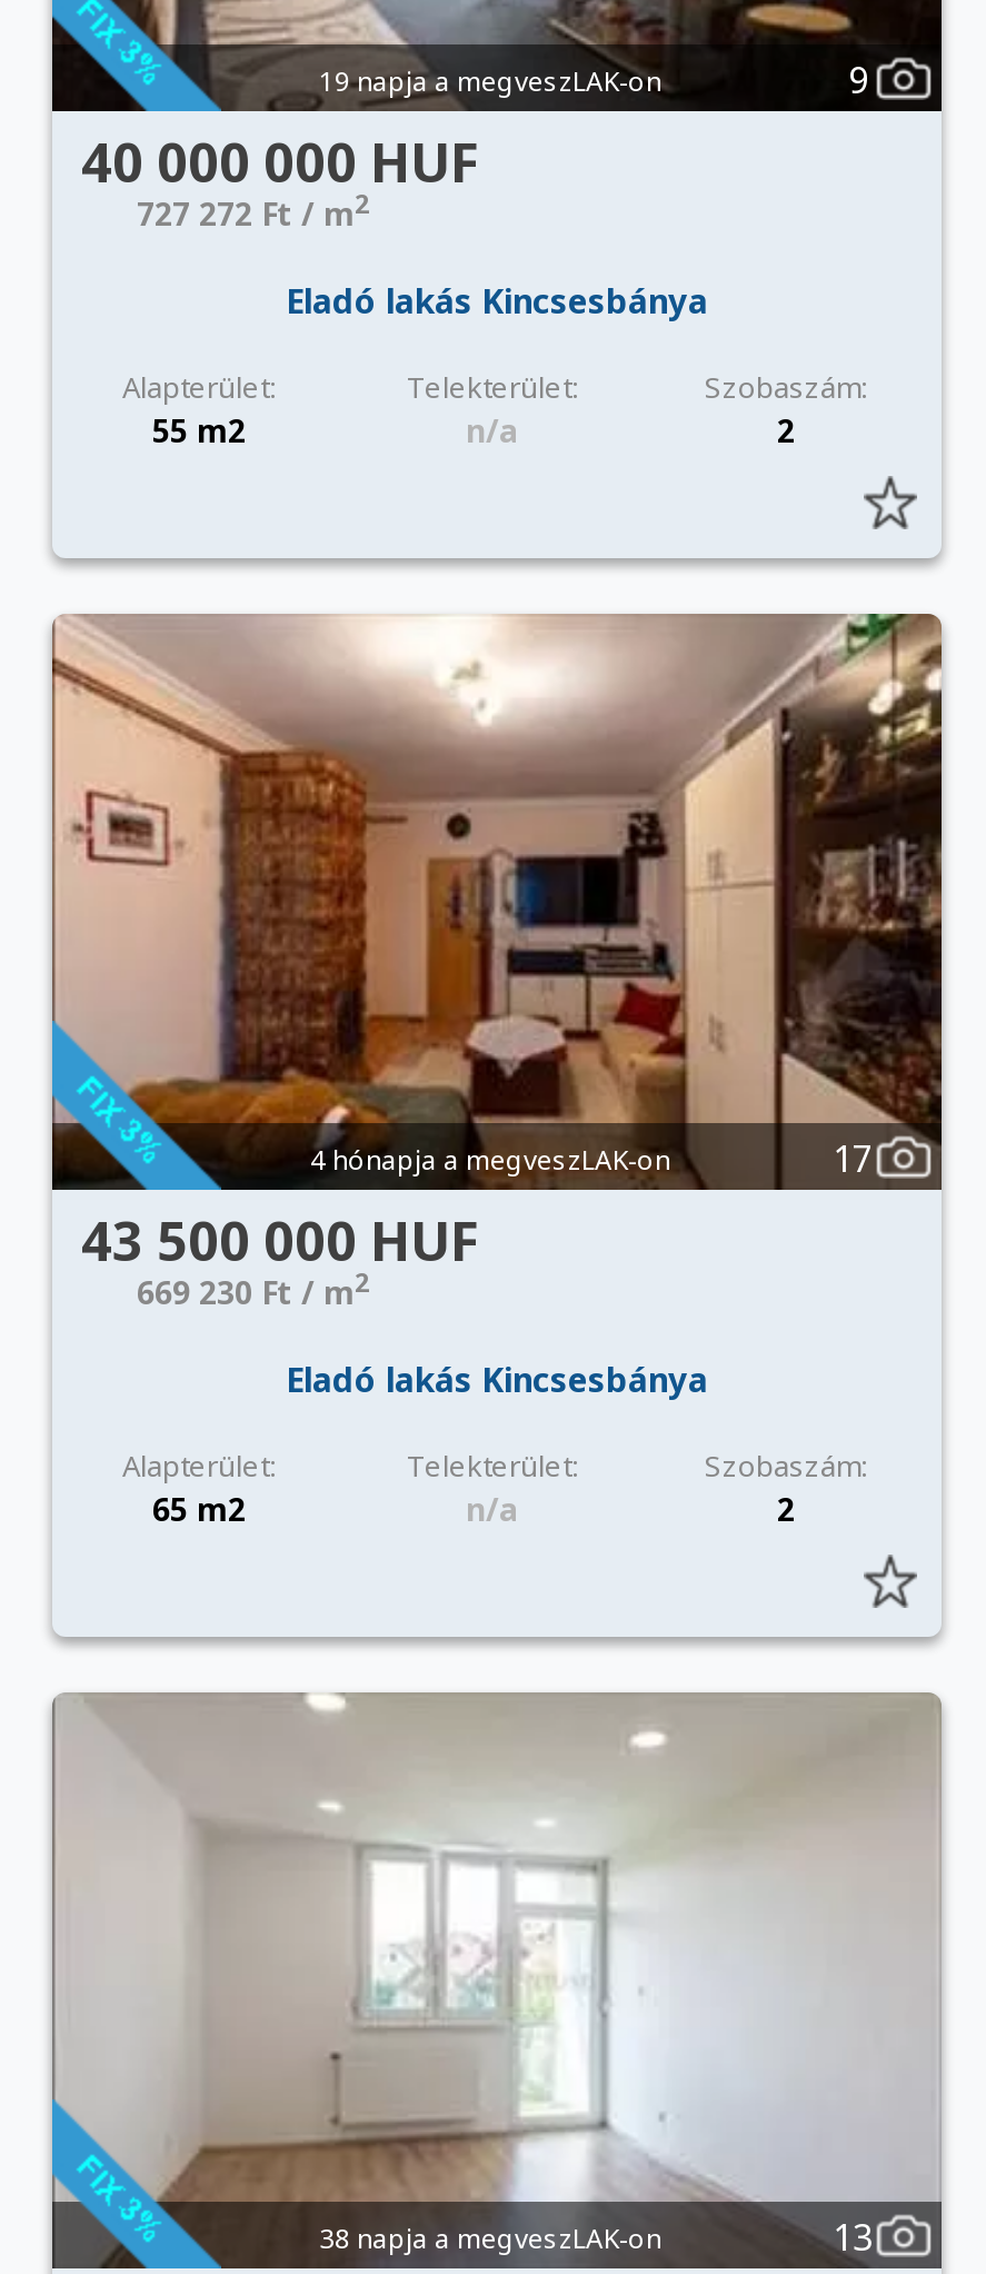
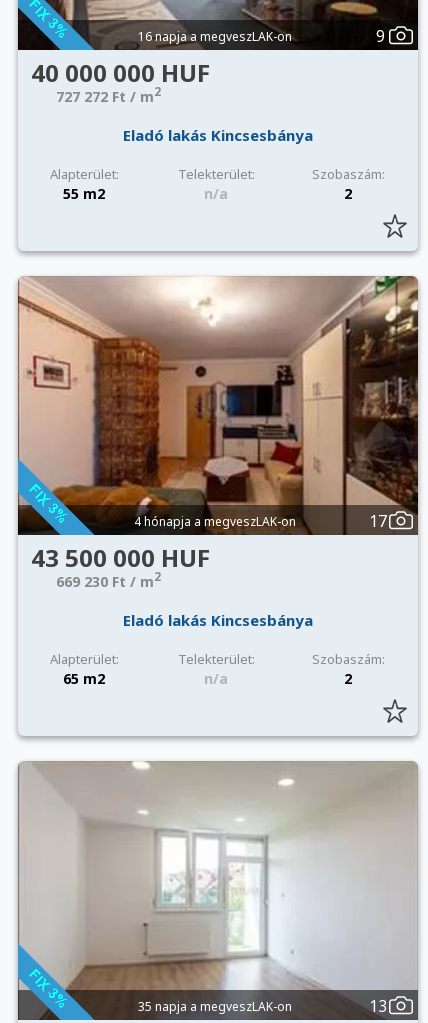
- 19 napja a megveszLAK-on
+ 16 napja a megveszLAK-on

- 38 napja a megveszLAK-on
+ 35 napja a megveszLAK-on
